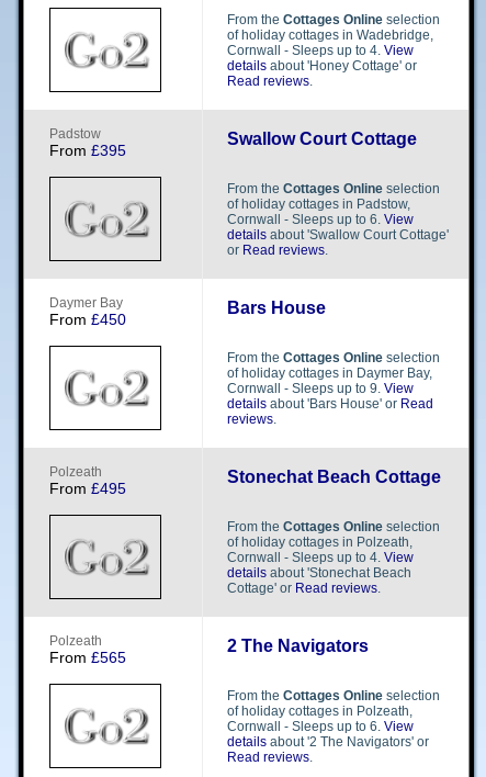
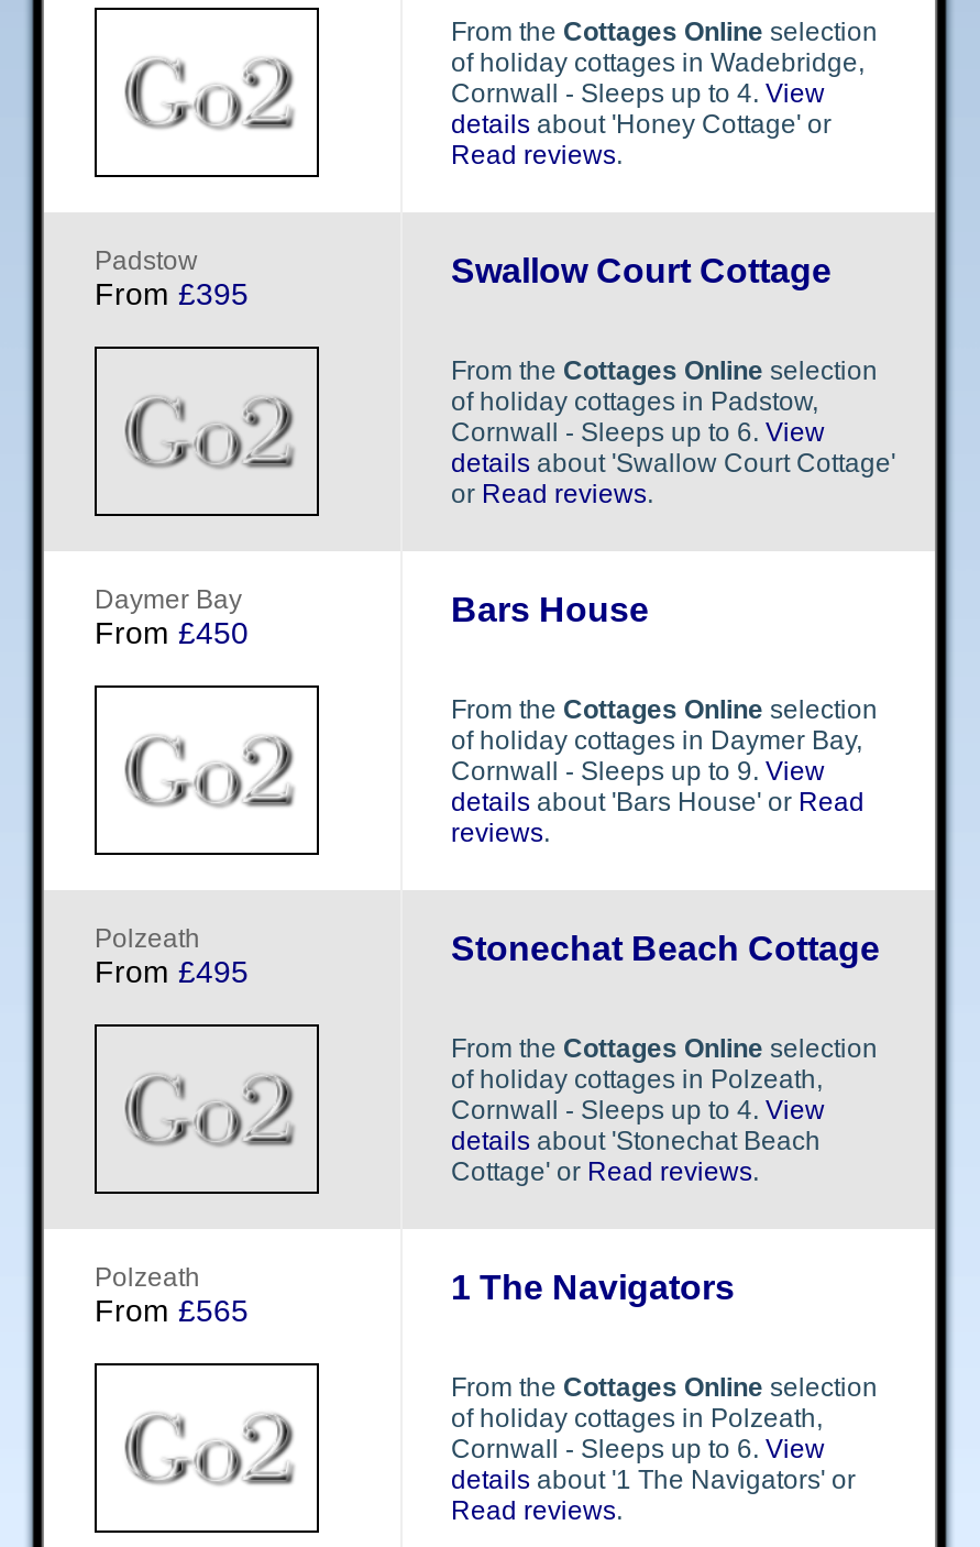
- 2 The Navigators
+ 1 The Navigators

- details about '2 The Navigators' or
+ details about '1 The Navigators' or
